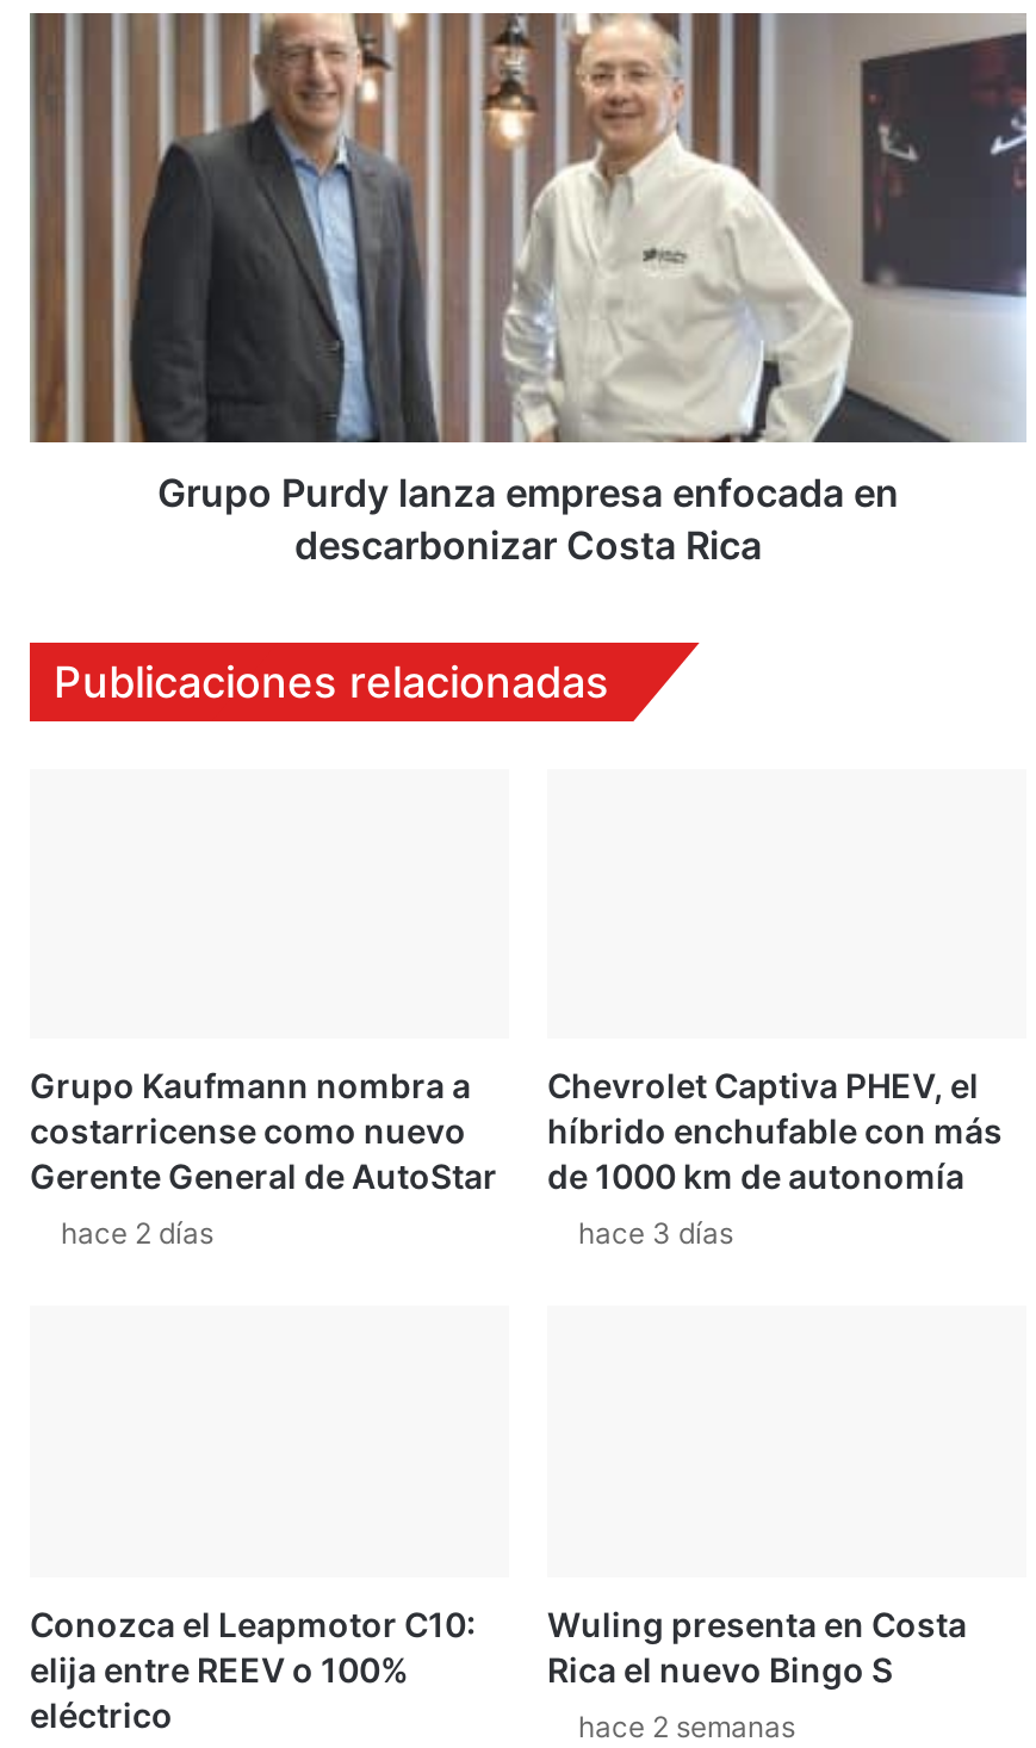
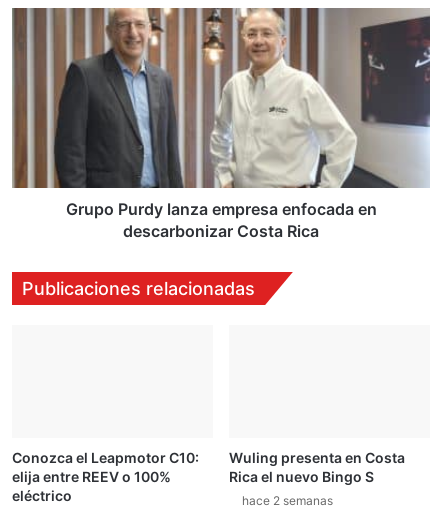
- Grupo Kaufmann nombra a
- costarricense como nuevo
- Gerente General de AutoStar
- hace 2 días

- Chevrolet Captiva PHEV, el
- híbrido enchufable con más
- de 1000 km de autonomía
- hace 3 días
